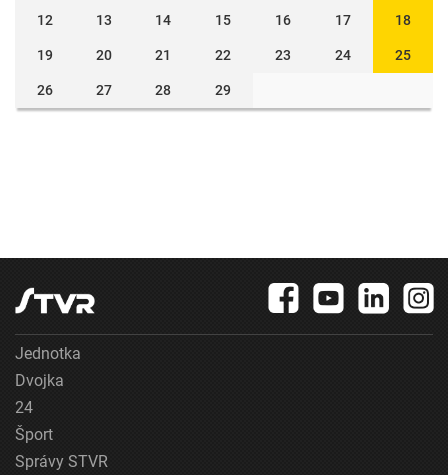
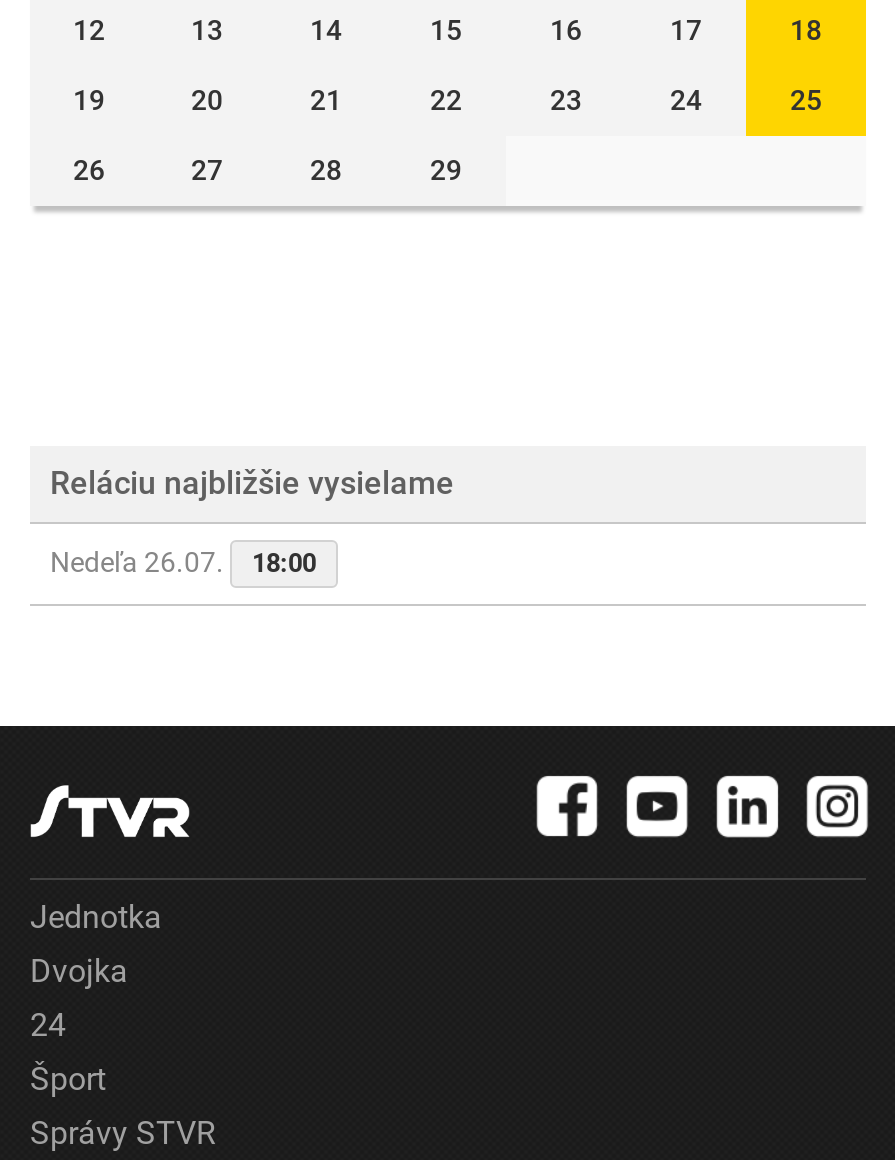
+ Reláciu najbližšie vysielame
+ Nedeľa 26.07.
+ 18:00
